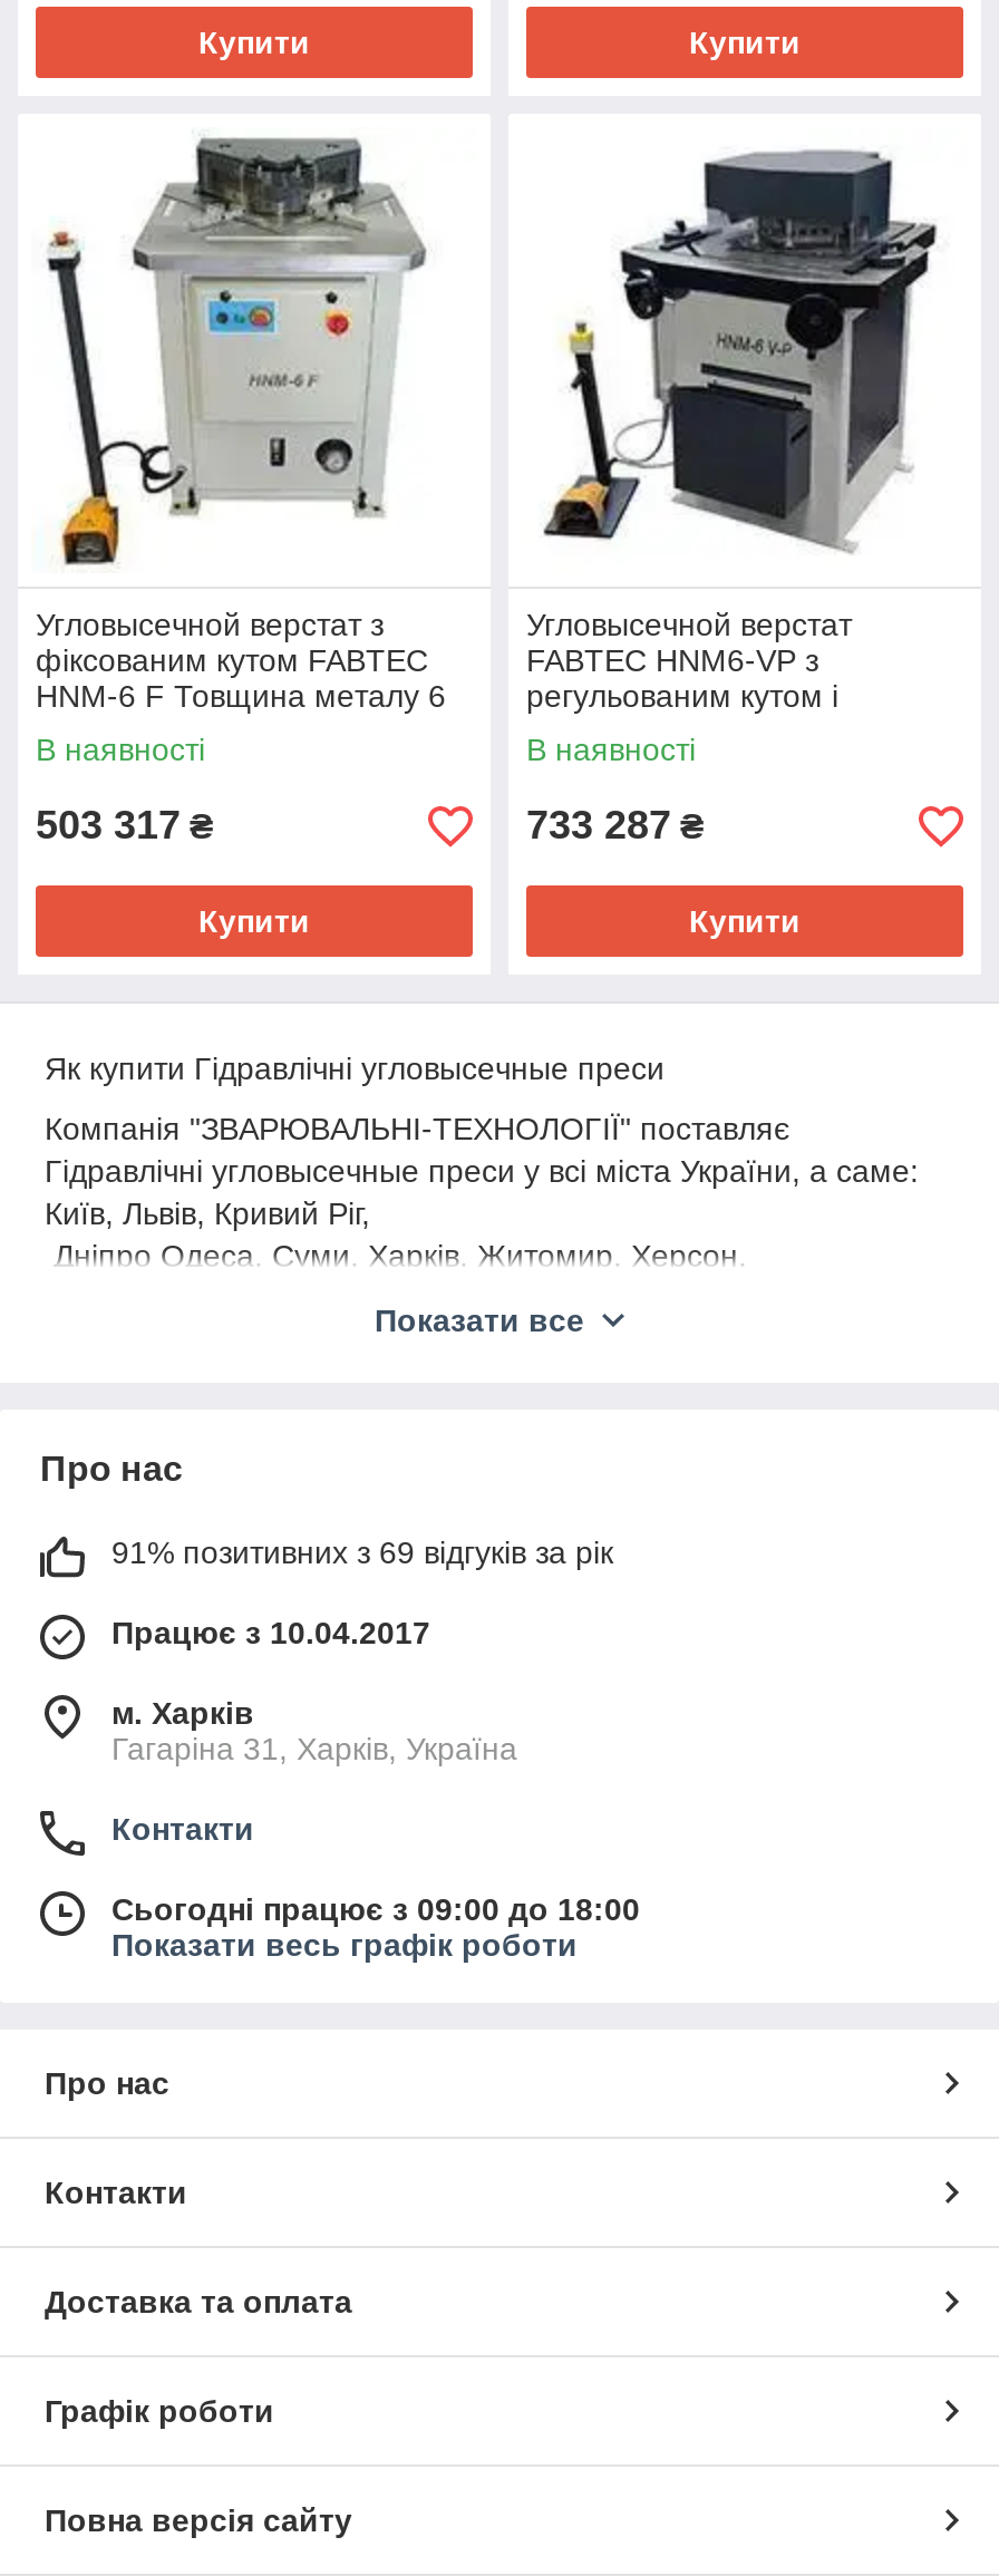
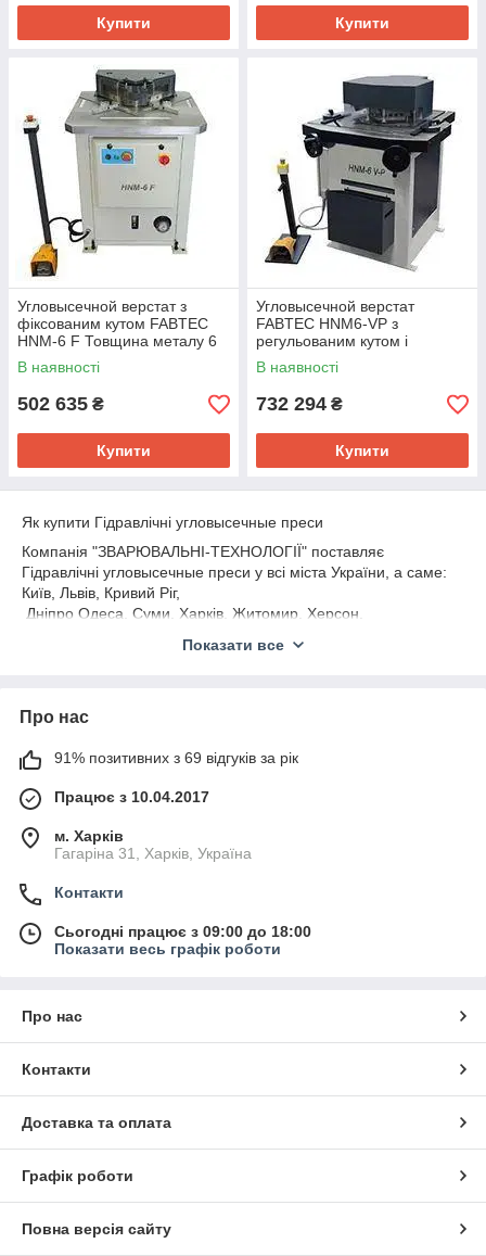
- 503 317 ₴
+ 502 635 ₴

- 733 287 ₴
+ 732 294 ₴
